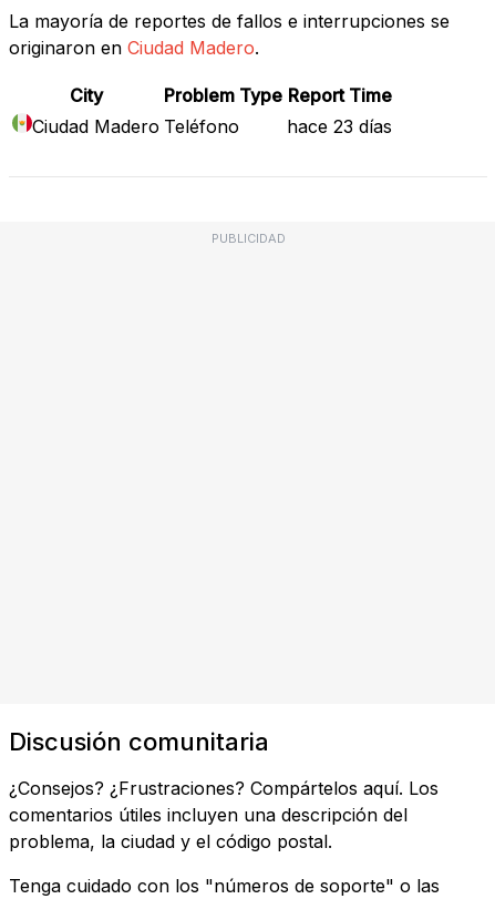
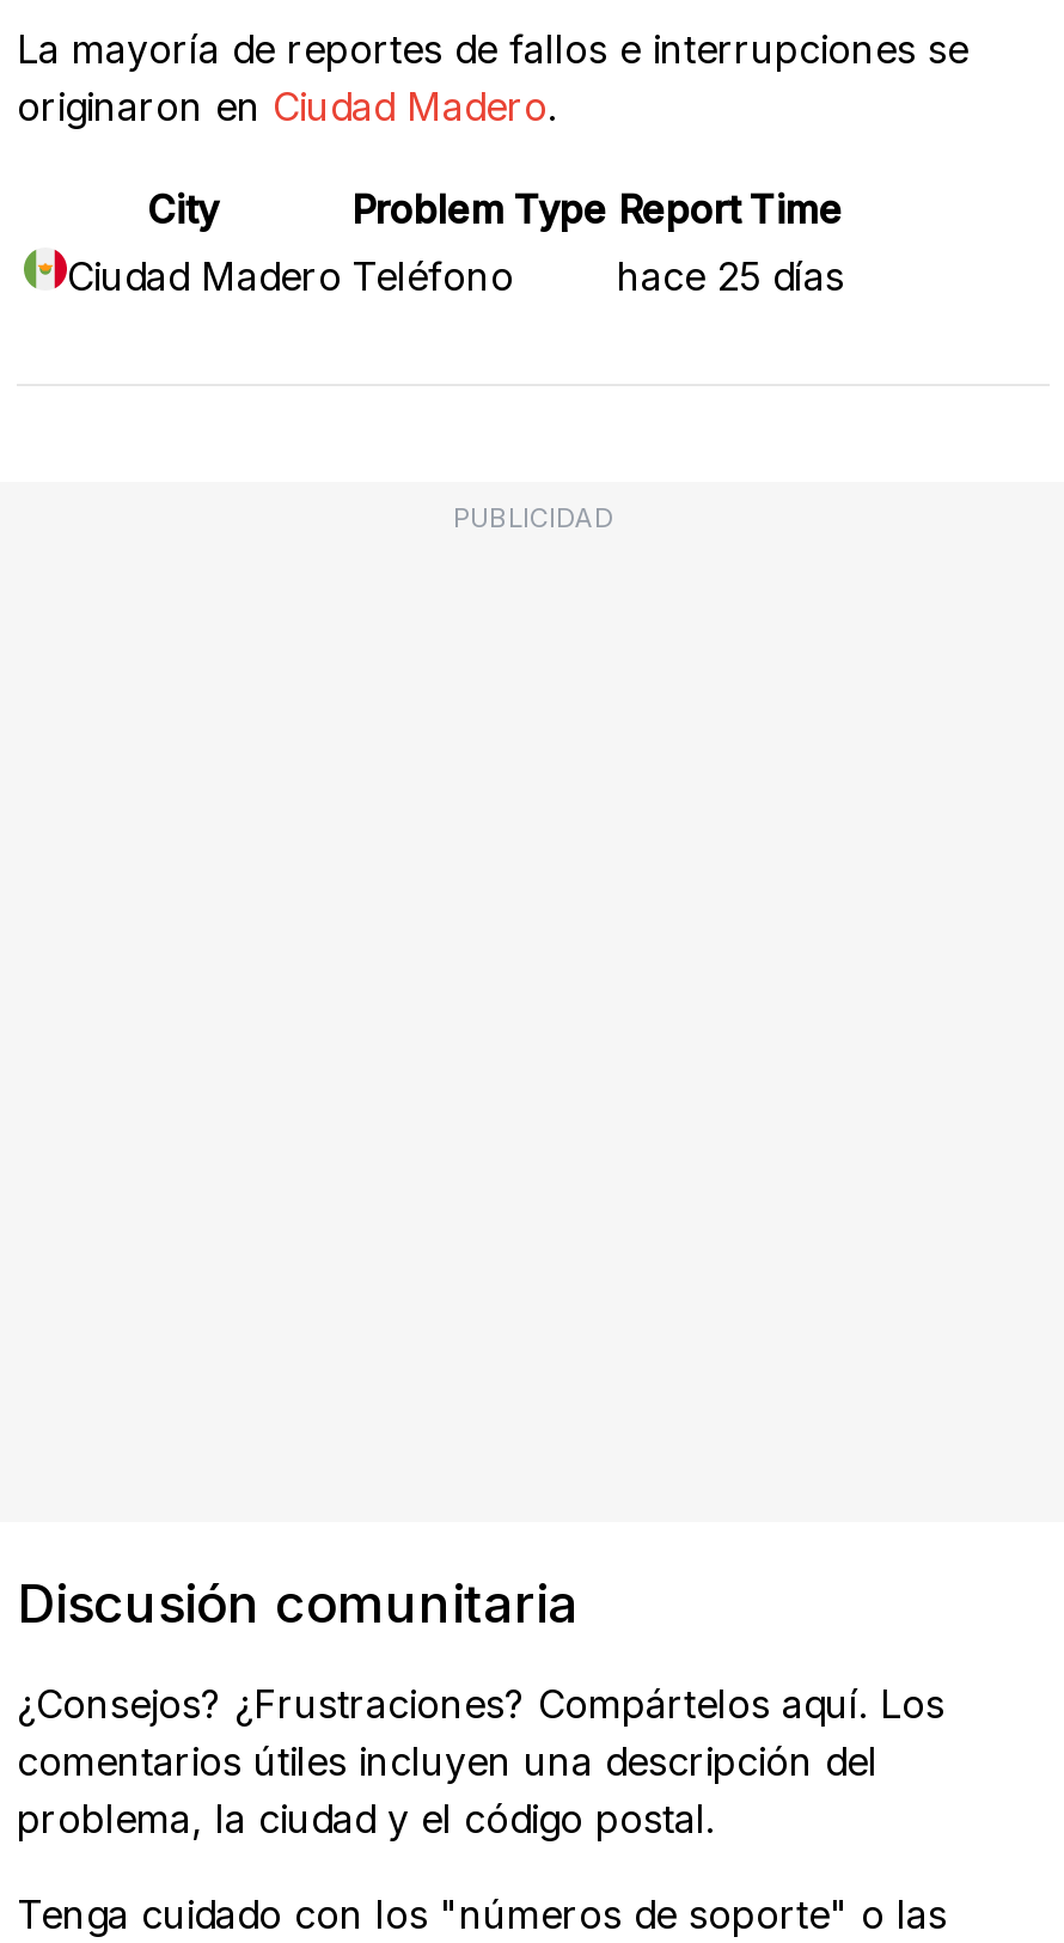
- hace 23 días
+ hace 25 días
